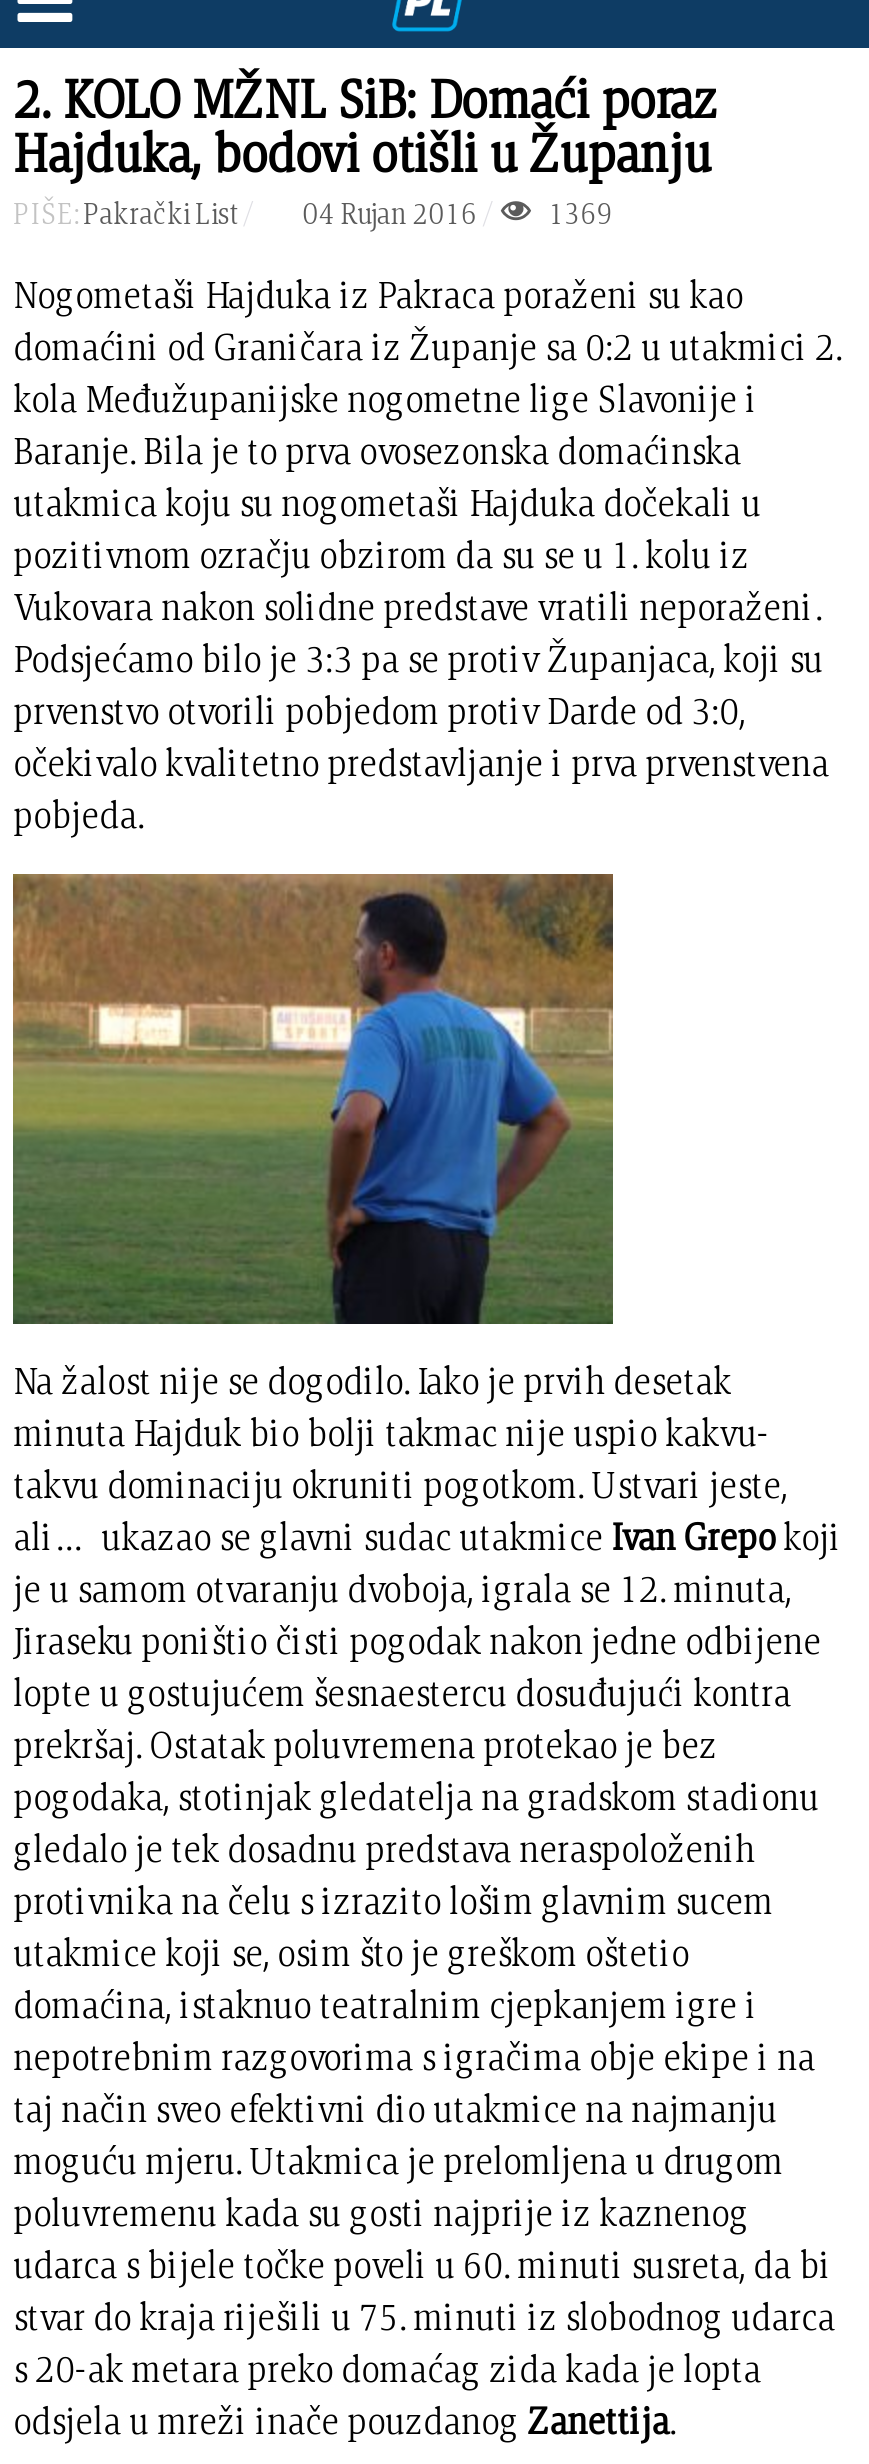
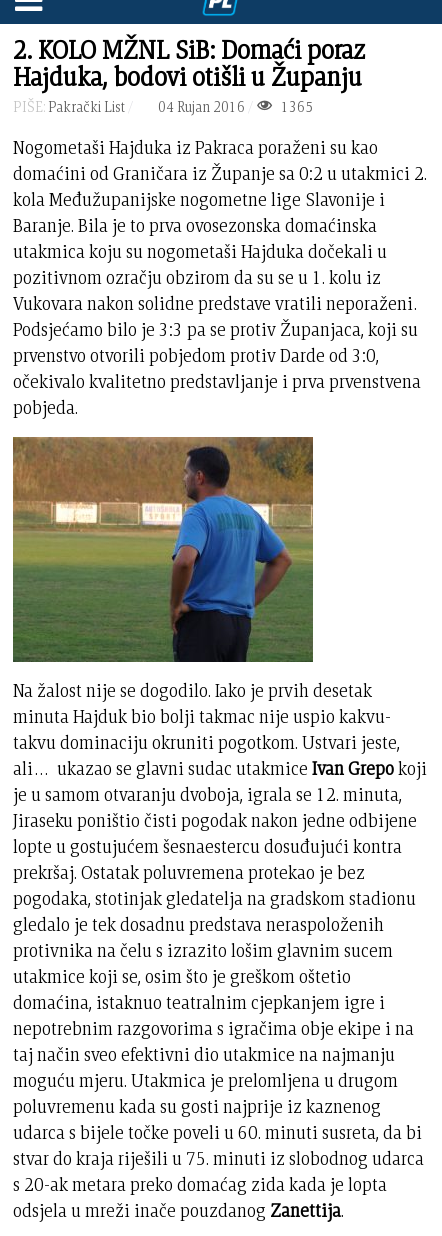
- 1369
+ 1365
